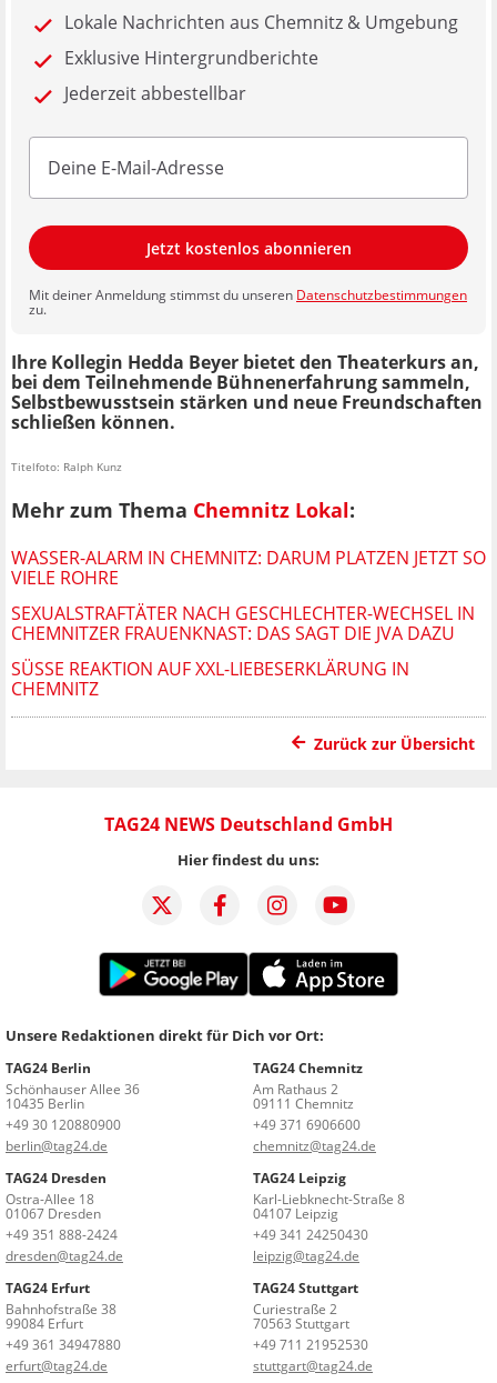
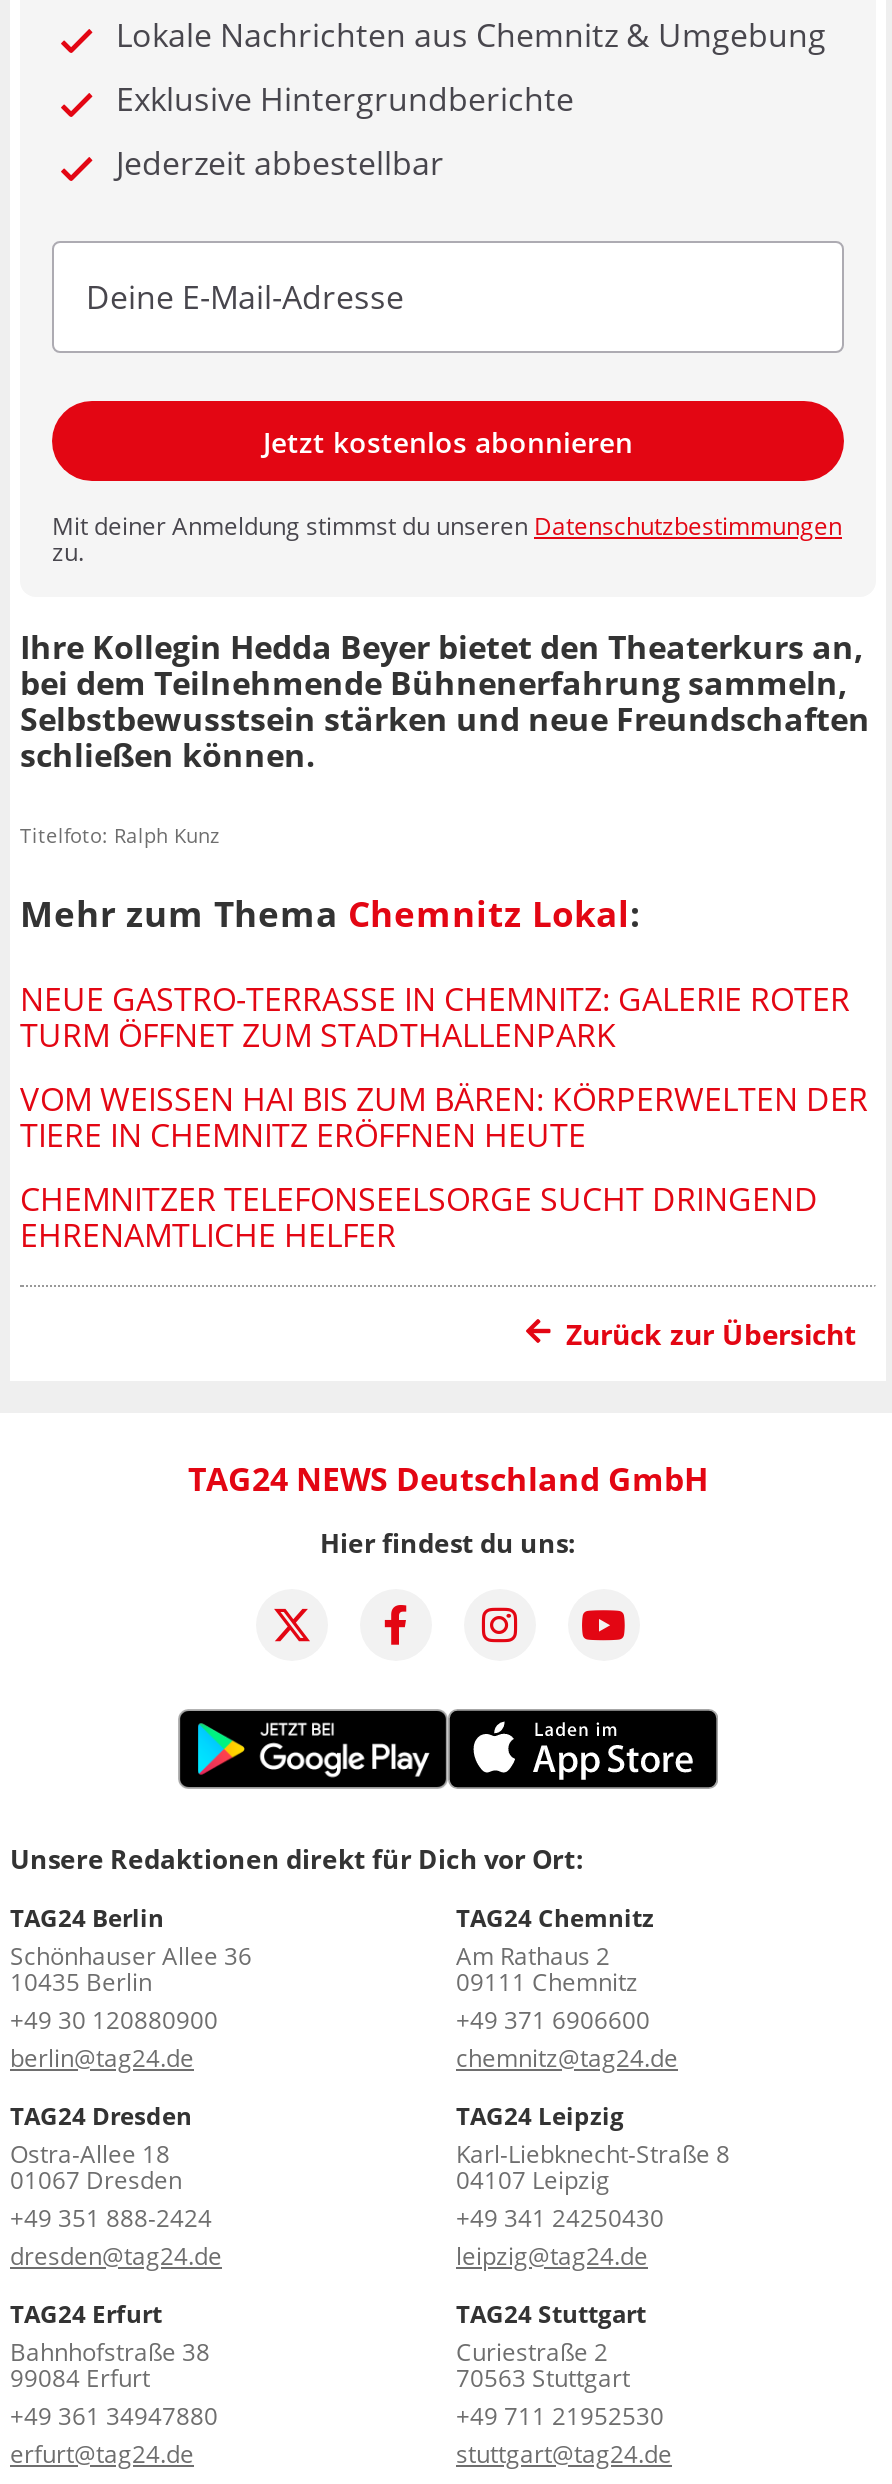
- WASSER-ALARM IN CHEMNITZ: DARUM PLATZEN JETZT SO
- VIELE ROHRE
+ NEUE GASTRO-TERRASSE IN CHEMNITZ: GALERIE ROTER
+ TURM ÖFFNET ZUM STADTHALLENPARK

- SEXUALSTRAFTÄTER NACH GESCHLECHTER-WECHSEL IN
- CHEMNITZER FRAUENKNAST: DAS SAGT DIE JVA DAZU
+ VOM WEISSEN HAI BIS ZUM BÄREN: KÖRPERWELTEN DER T
+ IERE IN CHEMNITZ ERÖFFNEN HEUTE

- SÜSSE REAKTION AUF XXL-LIEBESERKLÄRUNG IN C
- HEMNITZ
+ CHEMNITZER TELEFONSEELSORGE SUCHT DRINGEND
+ EHRENAMTLICHE HELFER
